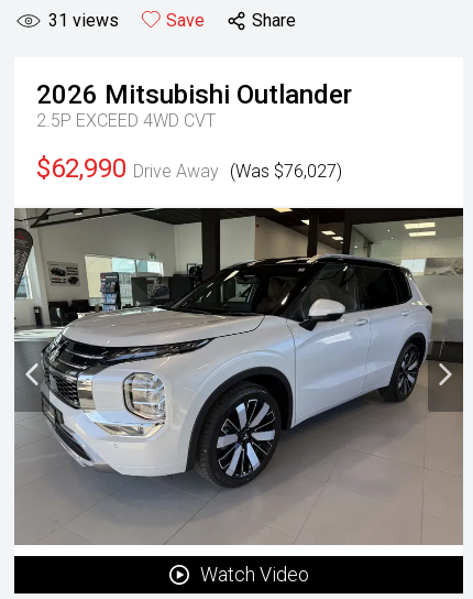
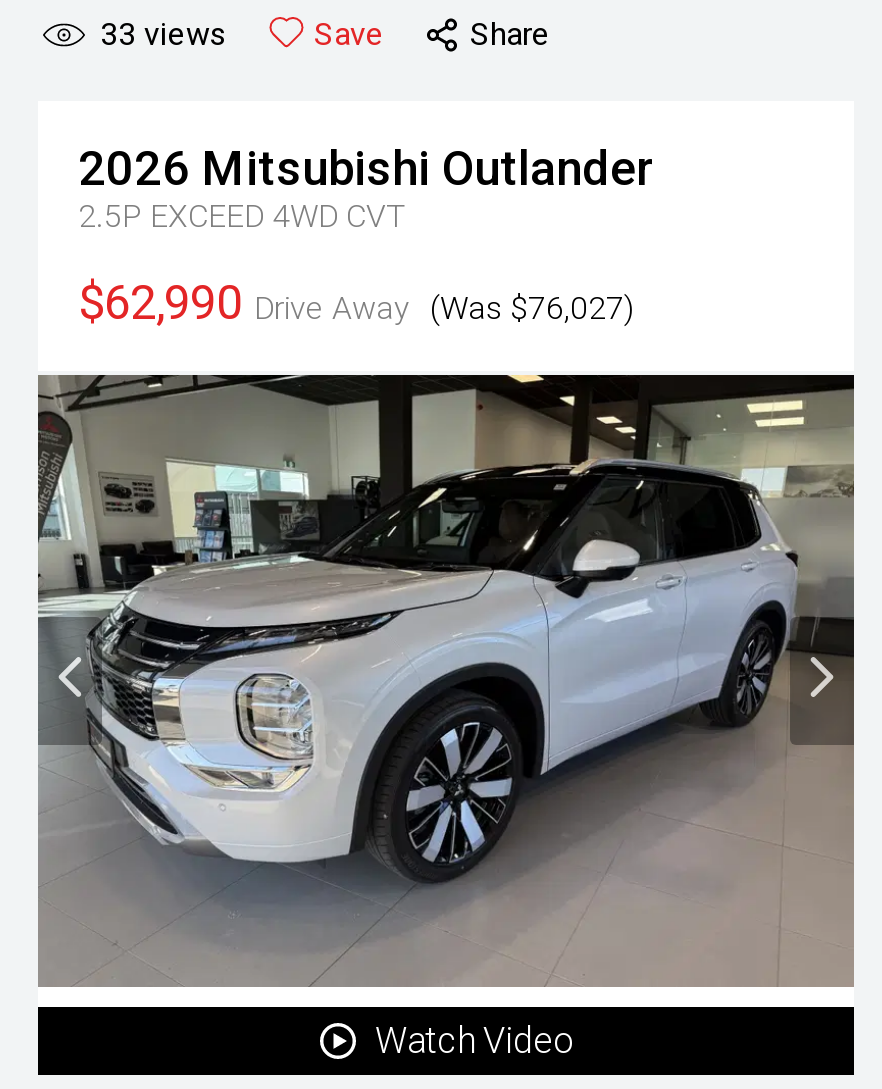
- 31 views
+ 33 views
